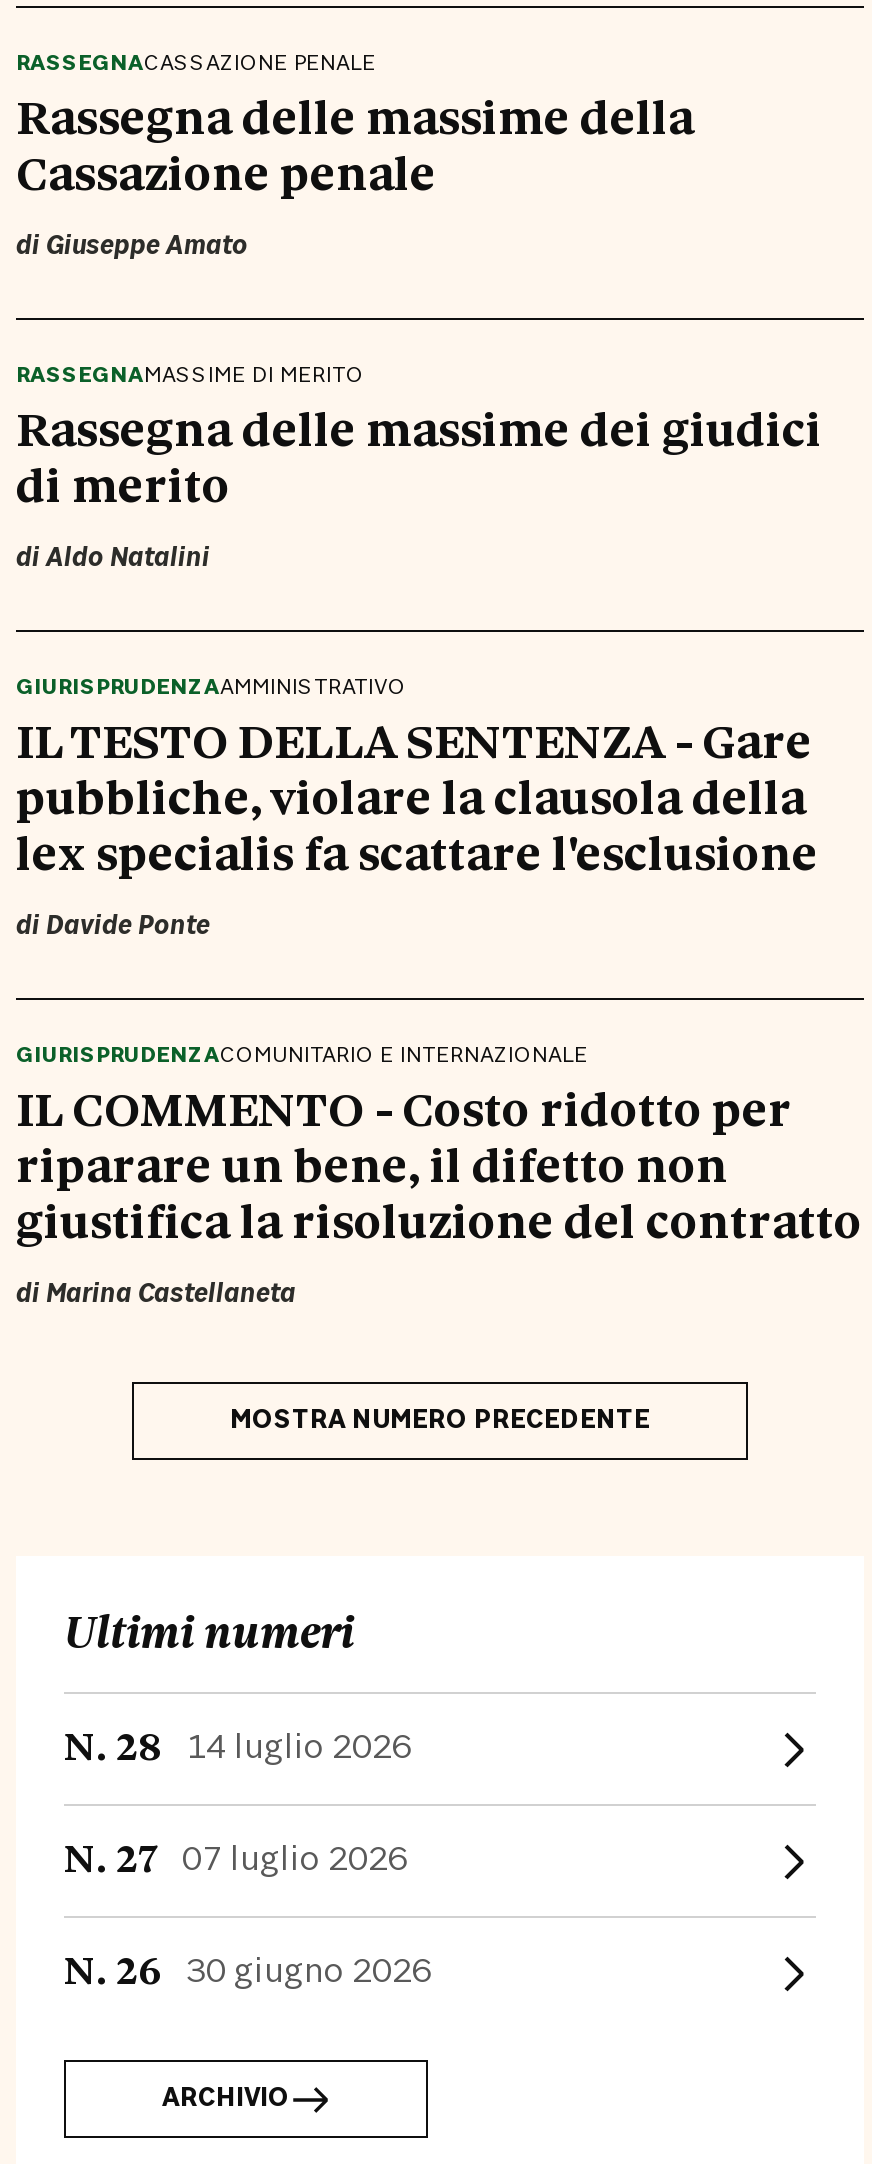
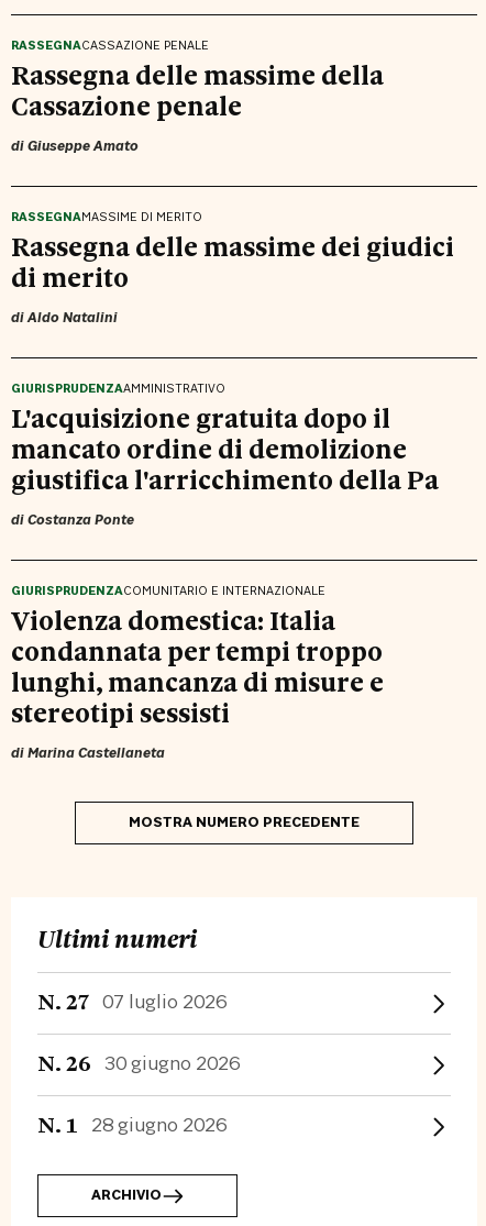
- IL TESTO DELLA SENTENZA - Gare
- pubbliche, violare la clausola della
- lex specialis fa scattare l'esclusione
- di Davide Ponte
+ L'acquisizione gratuita dopo il
+ mancato ordine di demolizione
+ giustifica l'arricchimento della Pa
+ di Costanza Ponte

- IL COMMENTO - Costo ridotto per
- riparare un bene, il difetto non
- giustifica la risoluzione del contratto
+ Violenza domestica: Italia
+ condannata per tempi troppo
+ lunghi, mancanza di misure e
+ stereotipi sessisti

- N. 28 14 luglio 2026

moved up: N. 27 07 luglio 2026 | N. 26 30 giugno 2026

+ N. 1 28 giugno 2026
